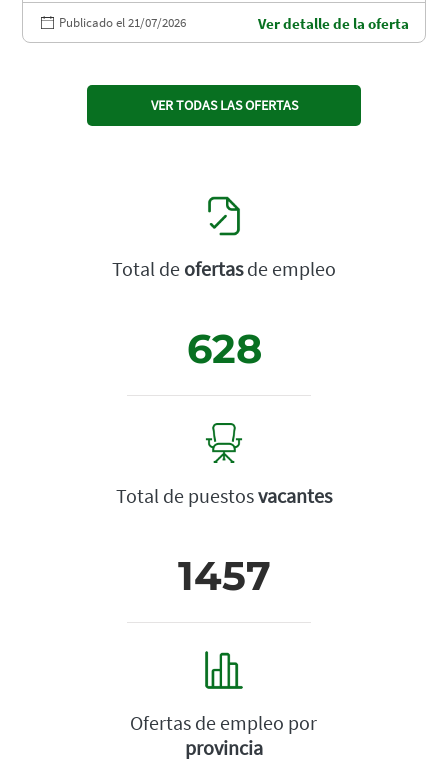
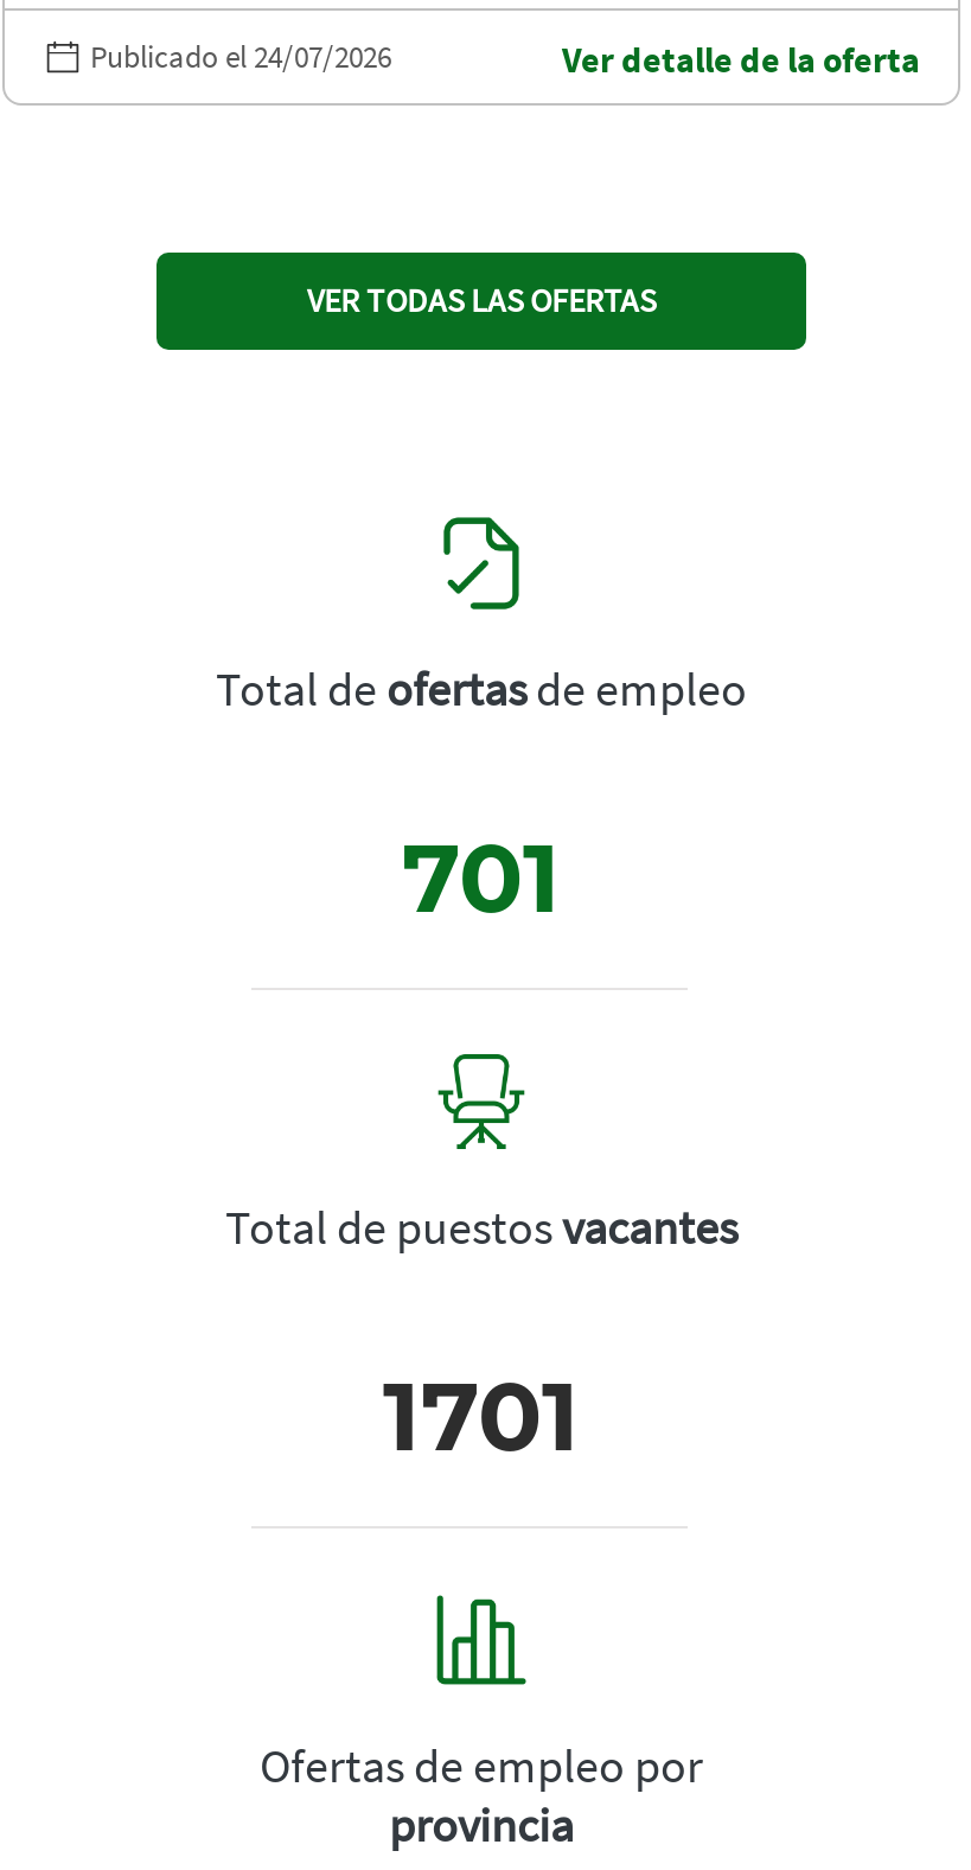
- Publicado el 21/07/2026
+ Publicado el 24/07/2026

- 628
+ 701

- 1457
+ 1701
